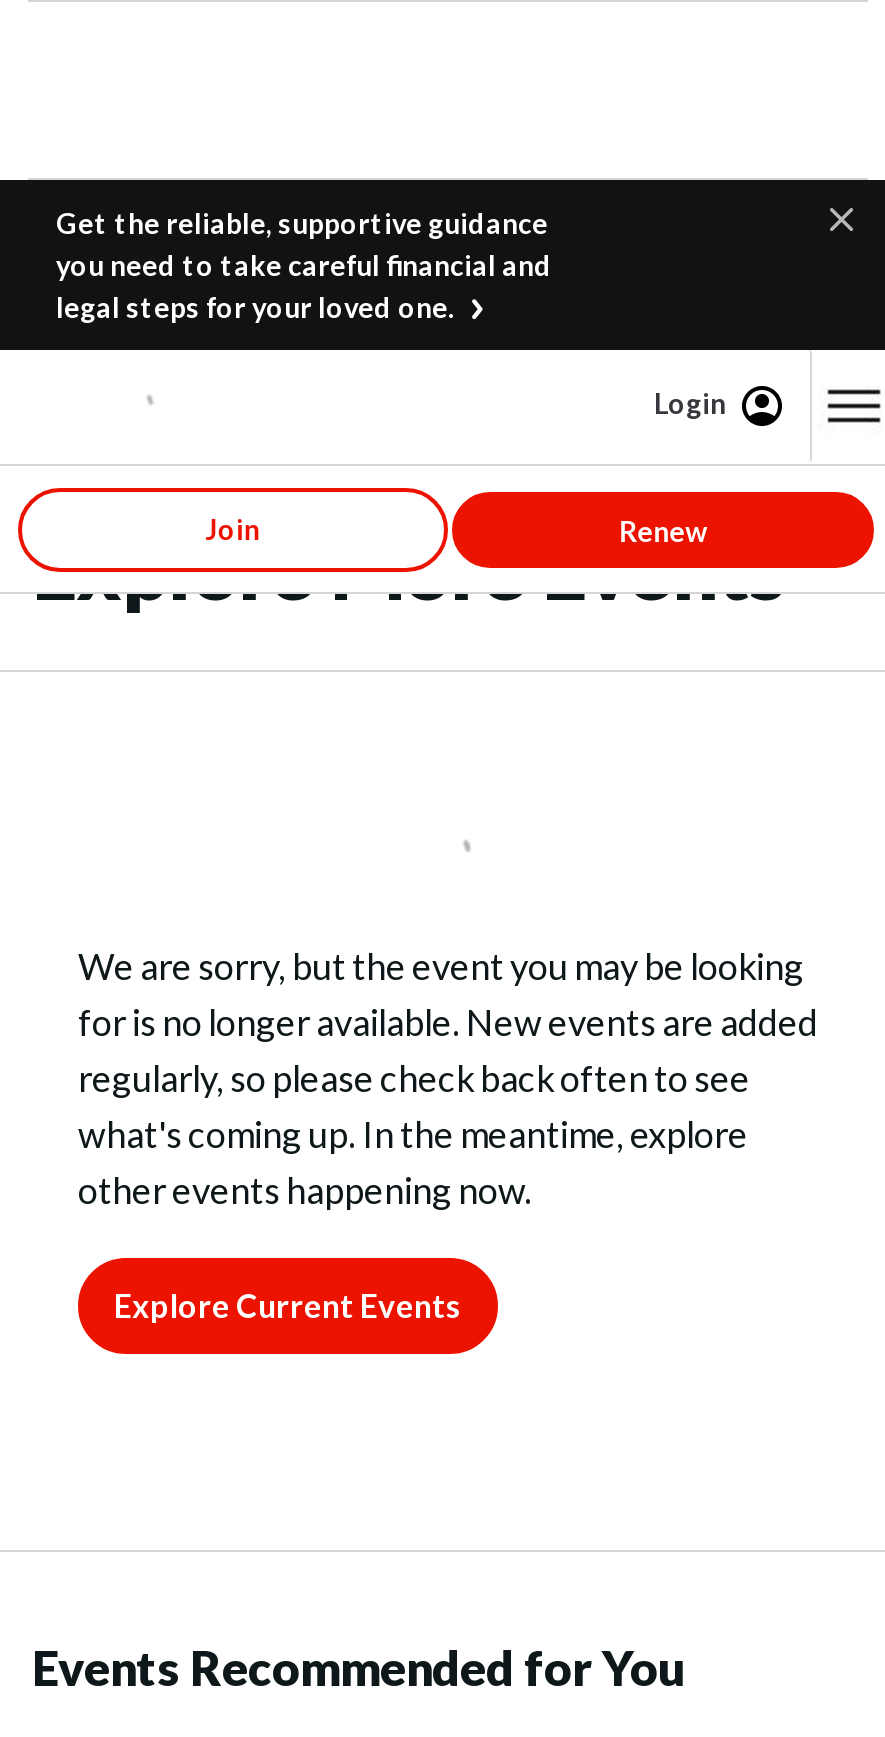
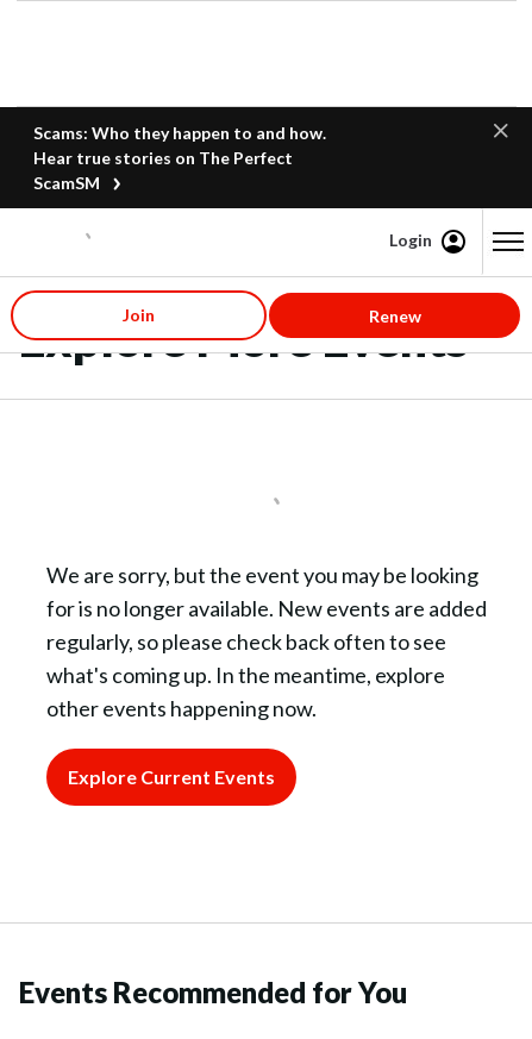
- Get the reliable, supportive guidance
- you need to take careful financial and
- legal steps for your loved one.
+ Scams: Who they happen to and how.
+ Hear true stories on The Perfect
+ ScamSM
